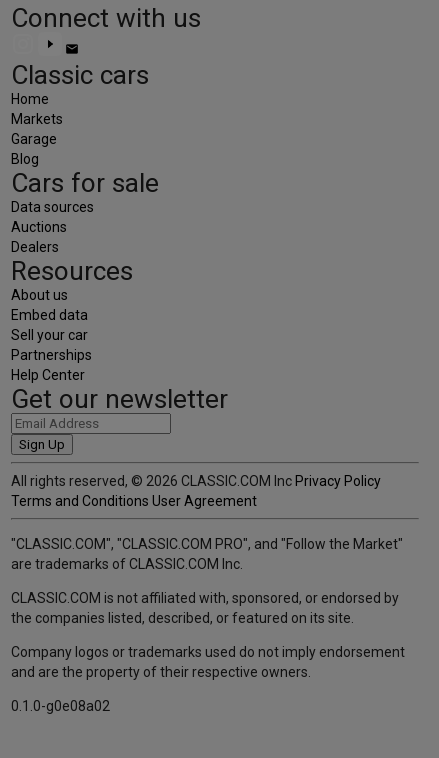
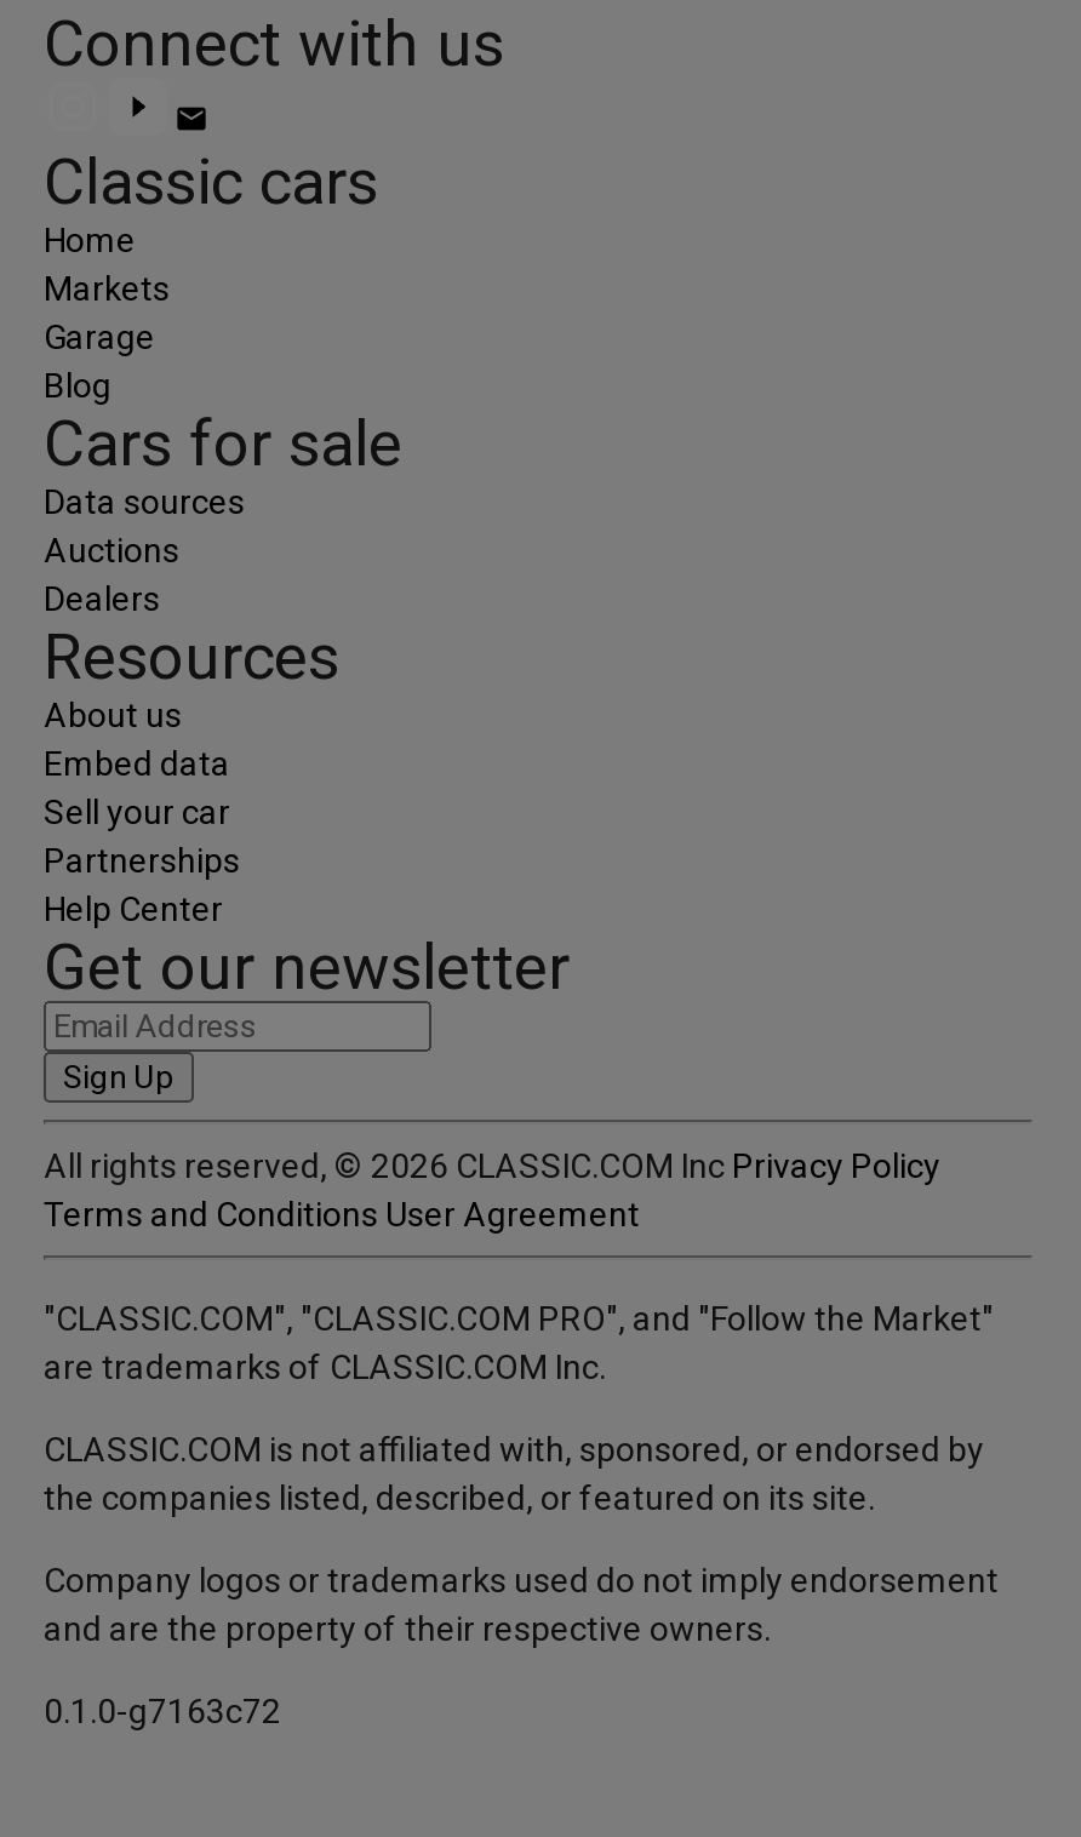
- 0.1.0-g0e08a02
+ 0.1.0-g7163c72
